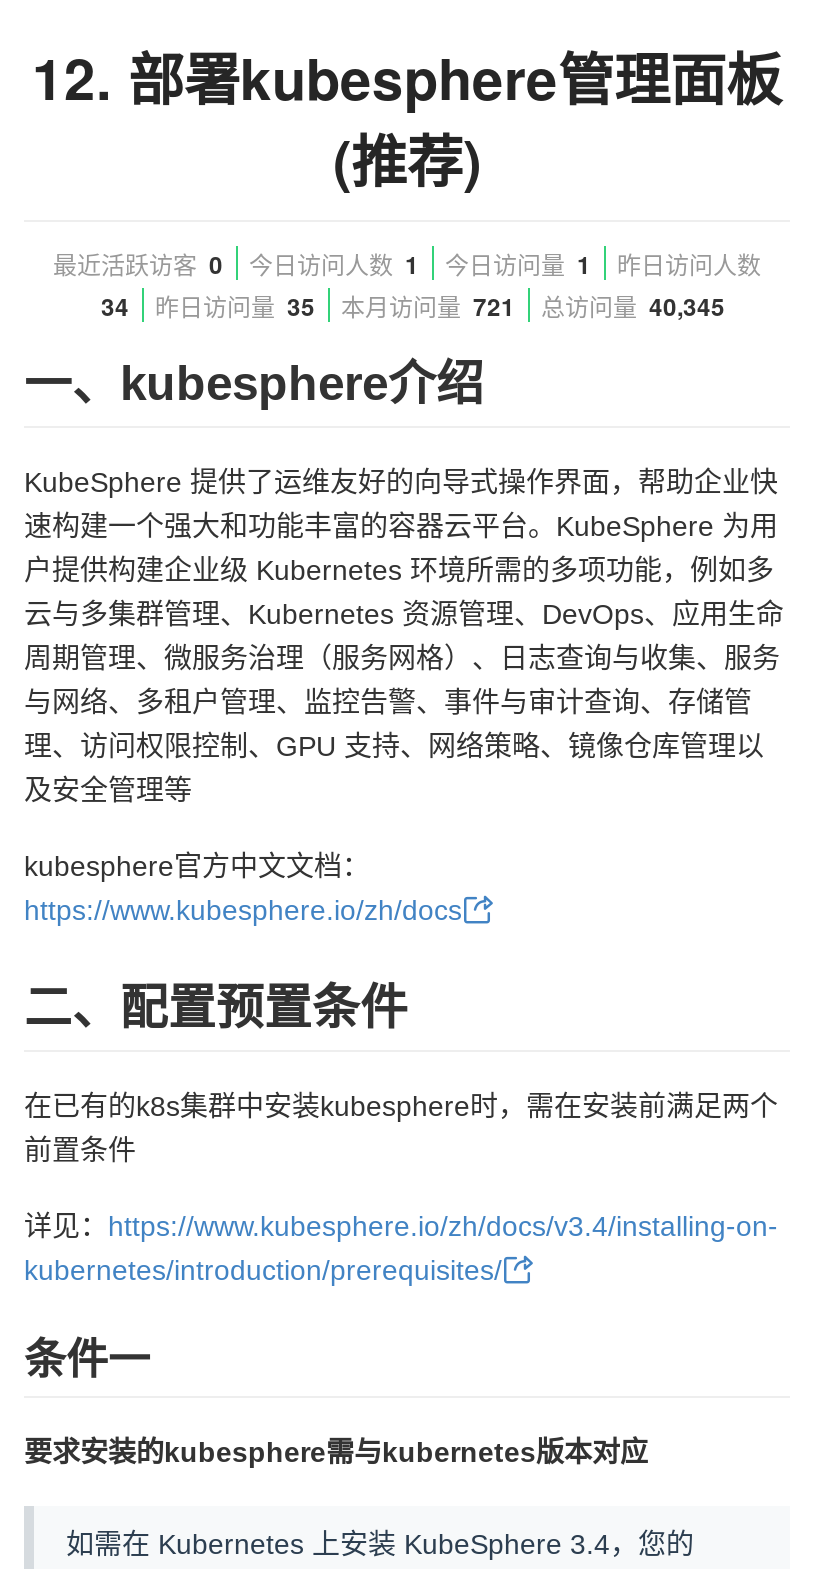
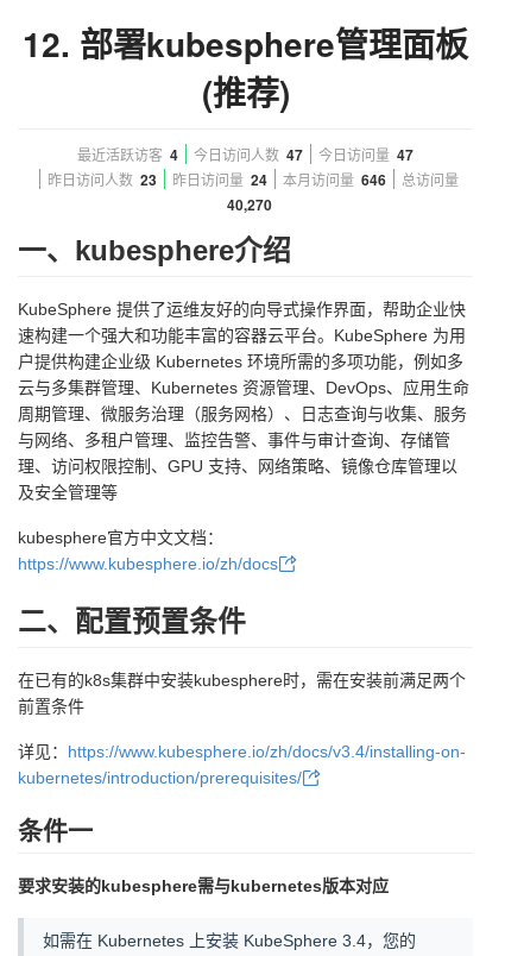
- 最近活跃访客 0
- 今日访问人数 1
- 今日访问量 1
- 昨日访问人数
- 34
- 昨日访问量 35
- 本月访问量 721
- 总访问量 40,345
+ 最近活跃访客 4
+ 今日访问人数 47
+ 今日访问量 47
+ 昨日访问人数 23
+ 昨日访问量 24
+ 本月访问量 646
+ 总访问量
+ 40,270
